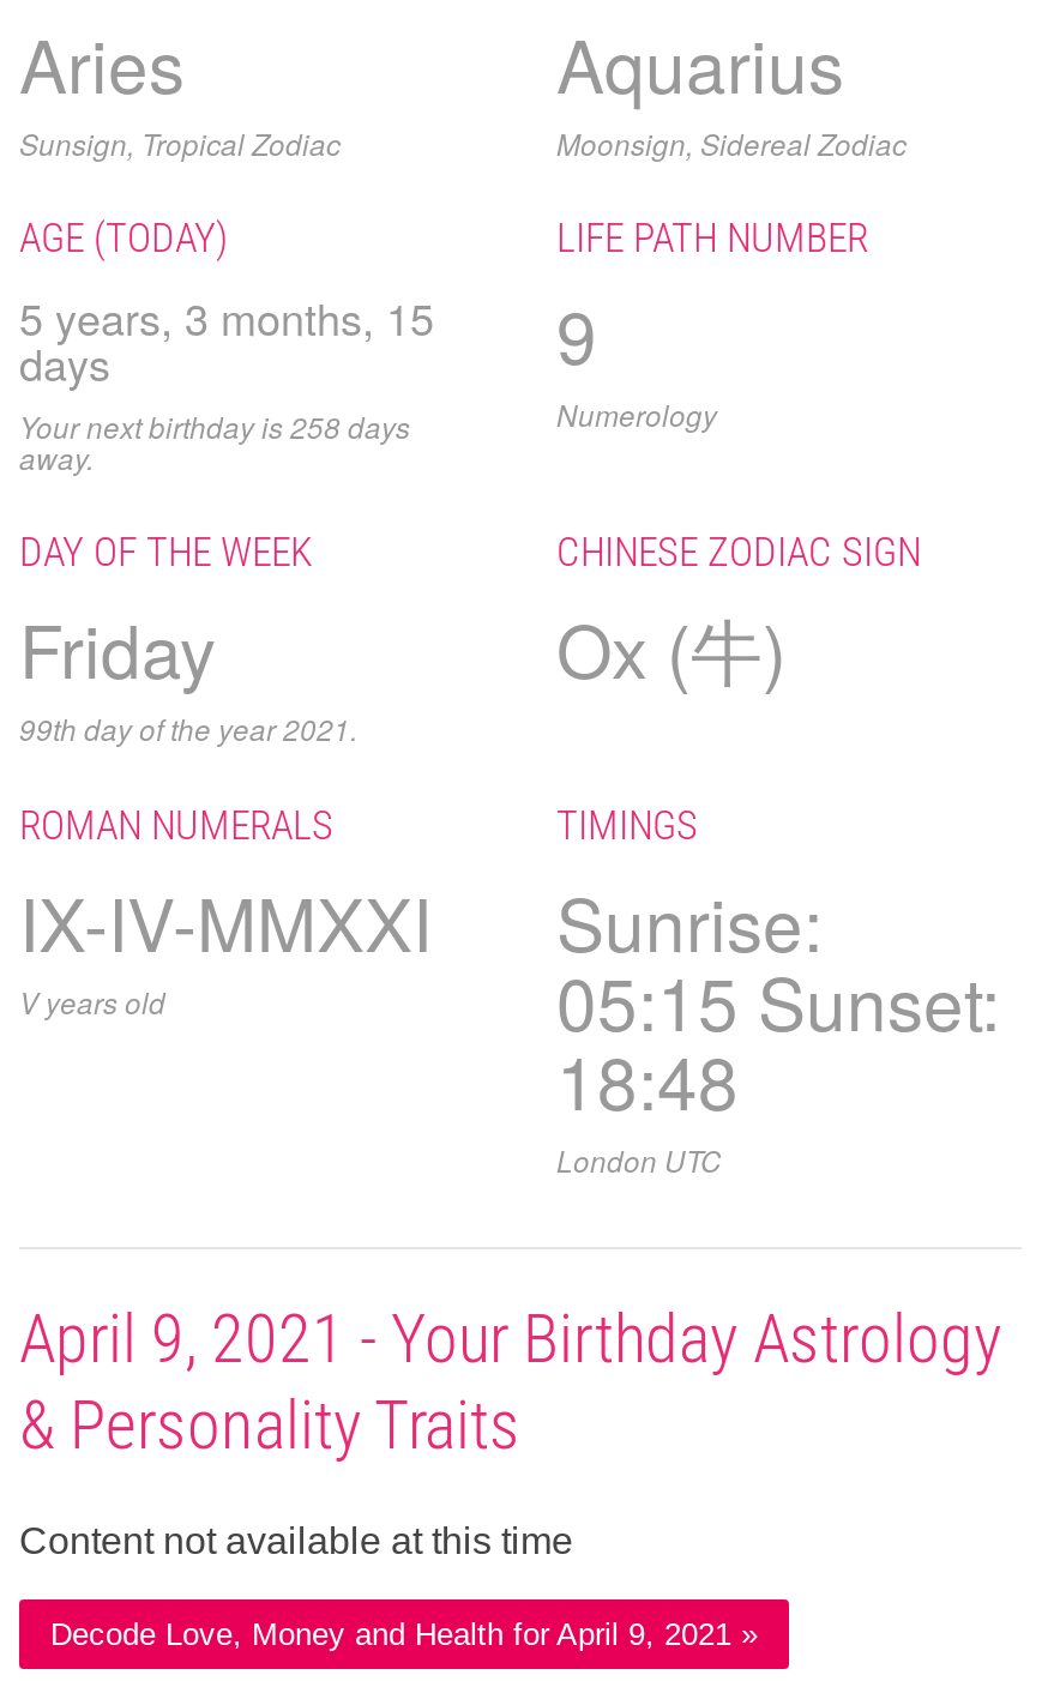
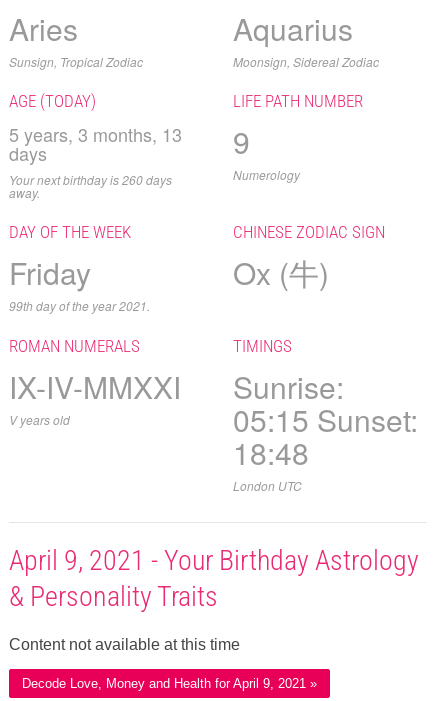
- 5 years, 3 months, 15 9
+ 5 years, 3 months, 13 9

- Your next birthday is 258 days
+ Your next birthday is 260 days
